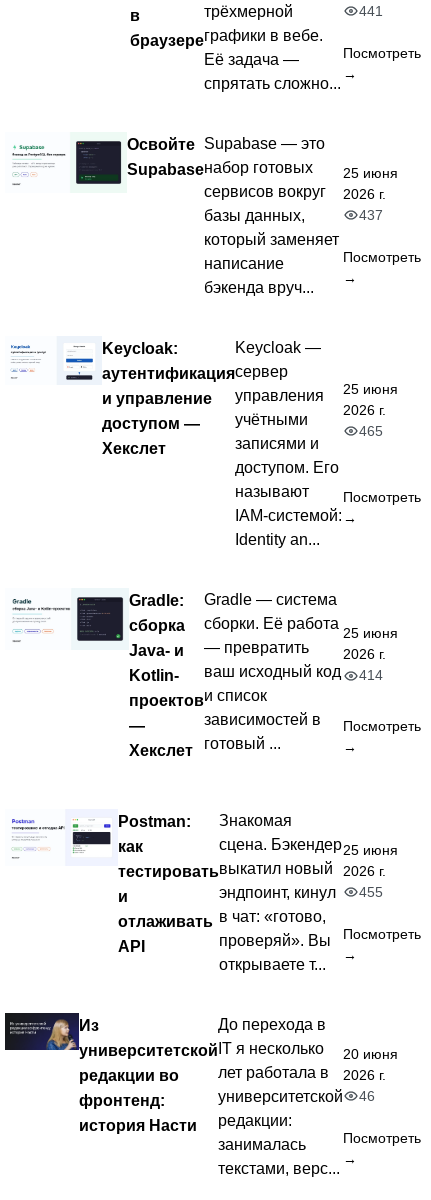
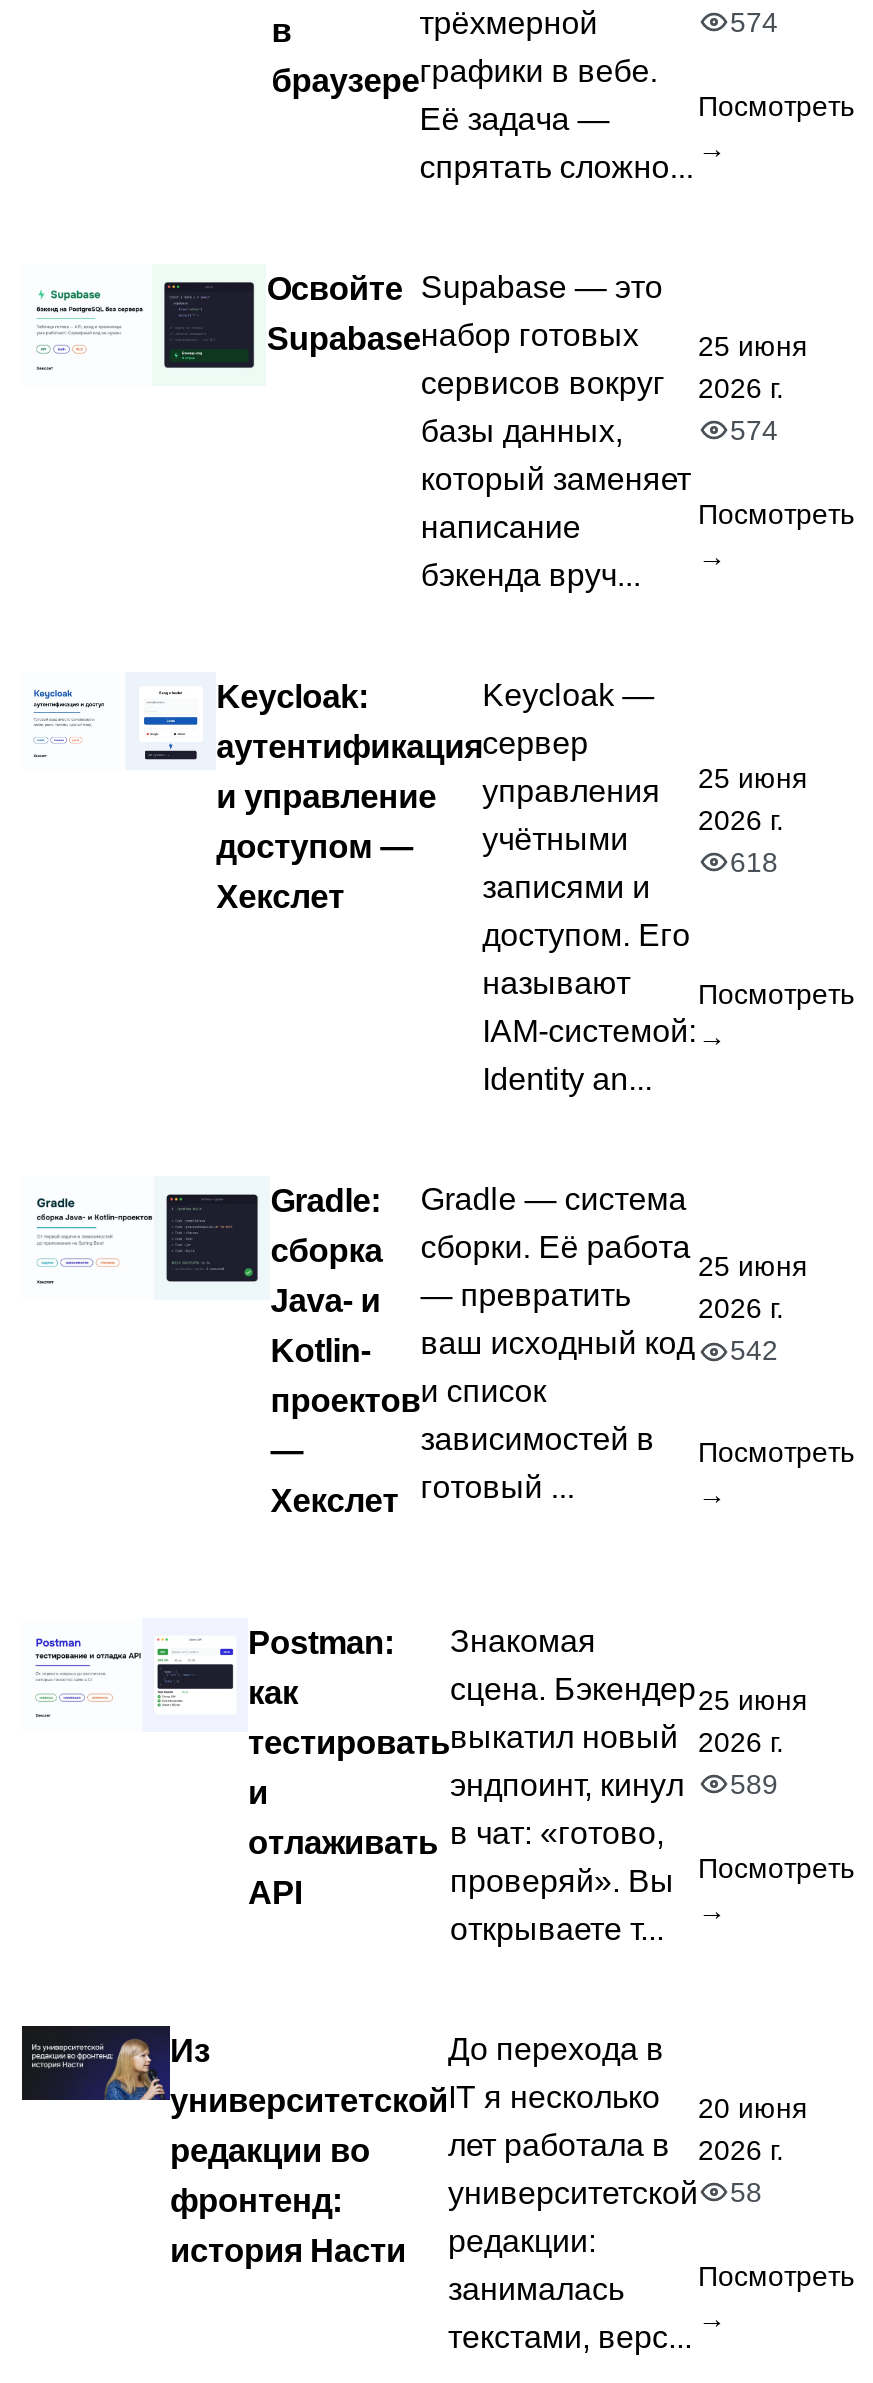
- 441
+ 574

- 437
+ 574

- 465
+ 618

- Kotlin- ваш исходный код 414
+ Kotlin- ваш исходный код 542

- эндпоинт, кинул 455
+ эндпоинт, кинул 589

- университетской 46
+ университетской 58
